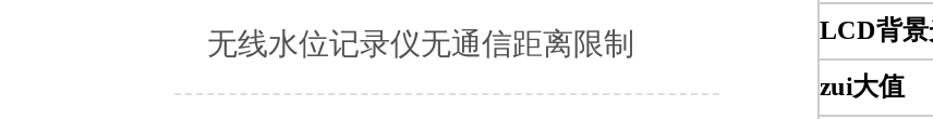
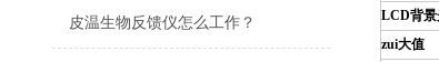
- 无线水位记录仪无通信距离限制
+ 皮温生物反馈仪怎么工作？
